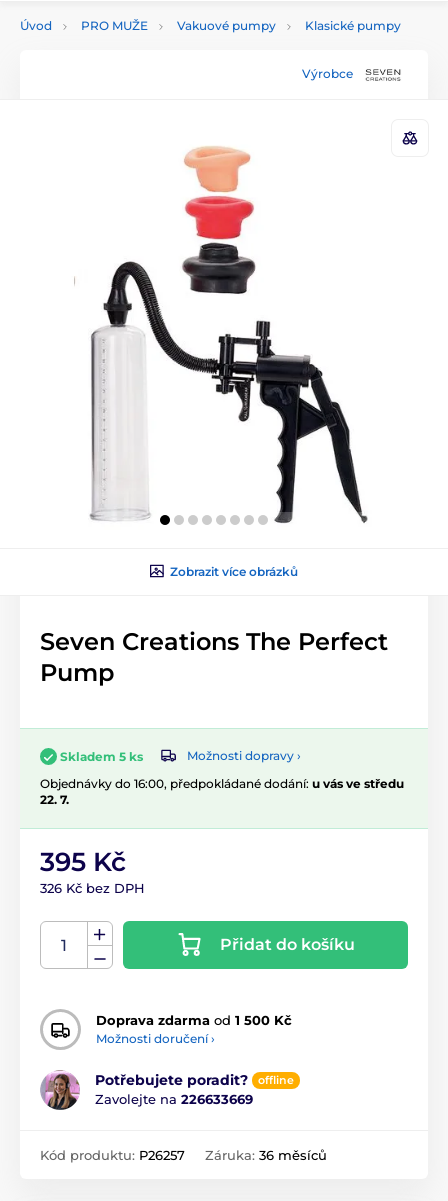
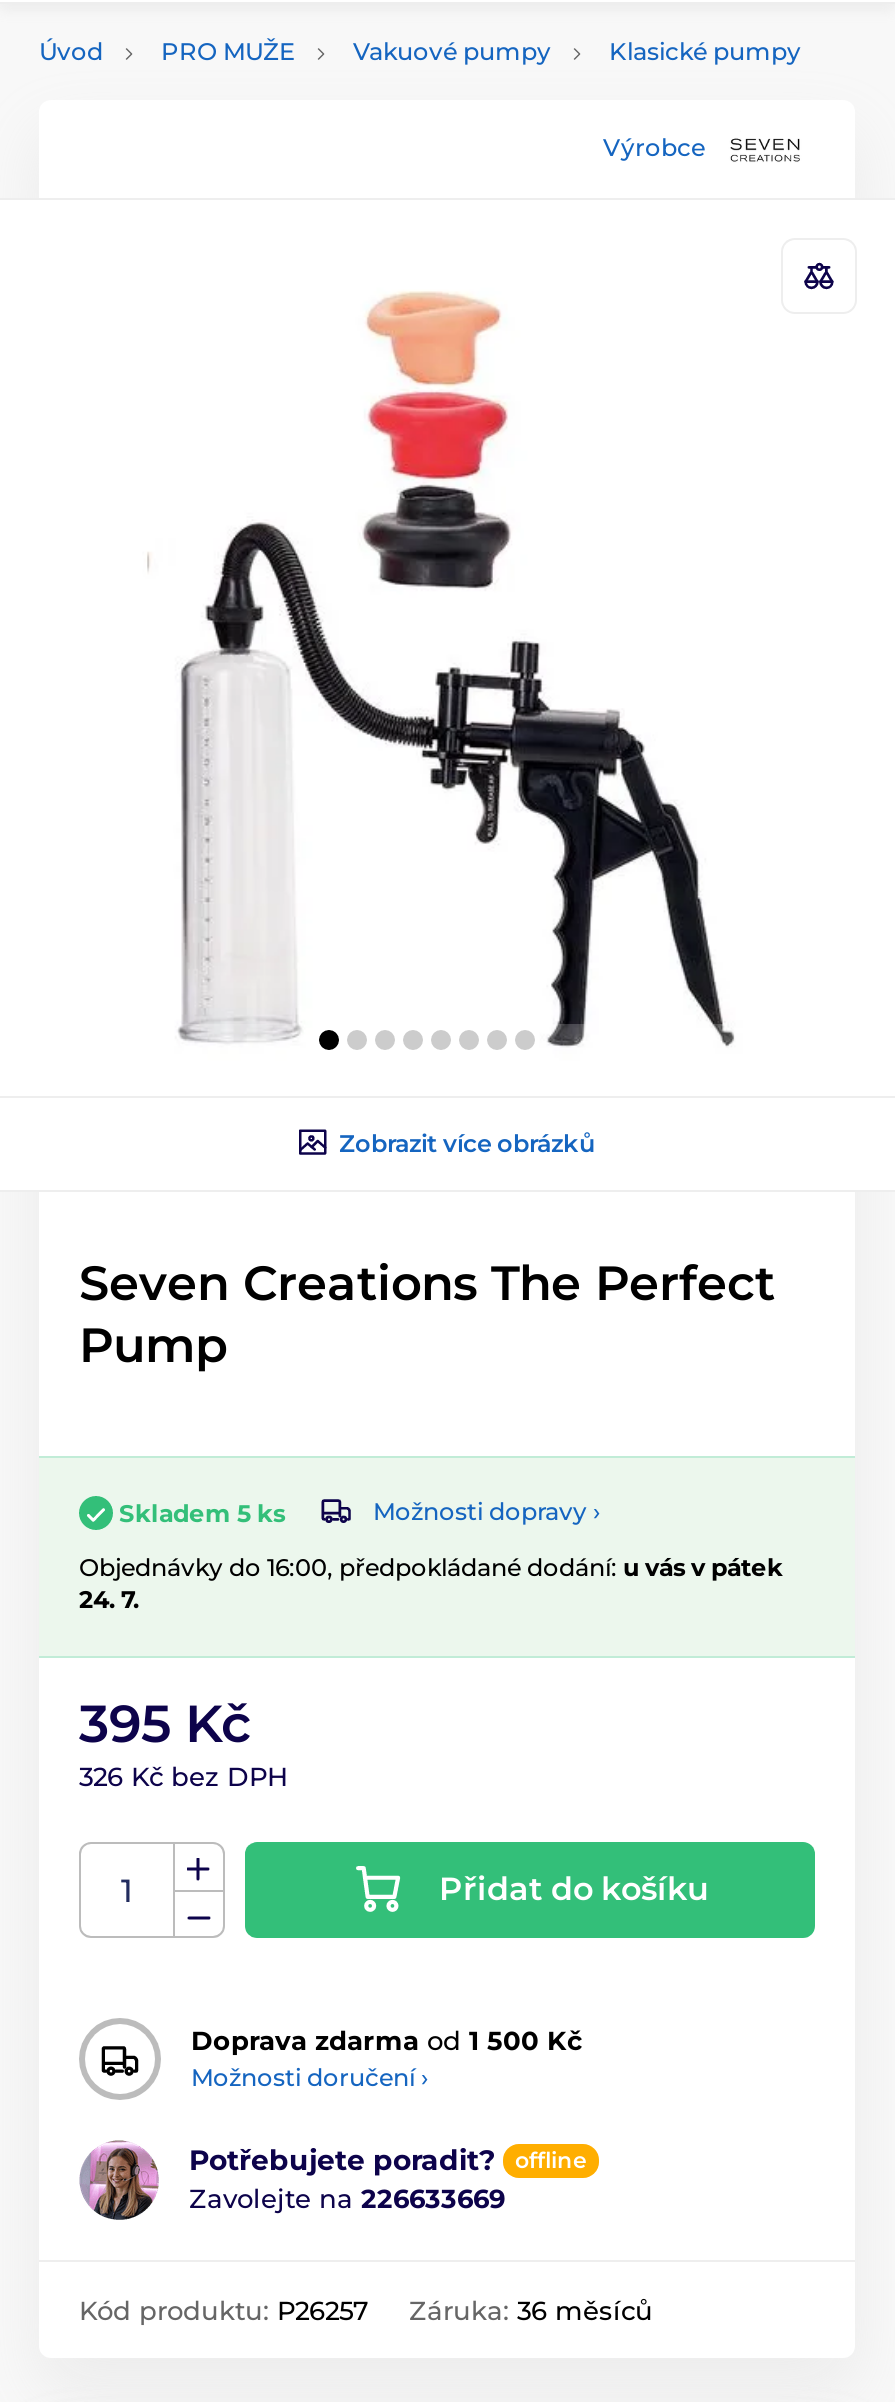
- Objednávky do 16:00, předpokládané dodání: u vás ve středu
+ Objednávky do 16:00, předpokládané dodání: u vás v pátek

- 22. 7.
+ 24. 7.
